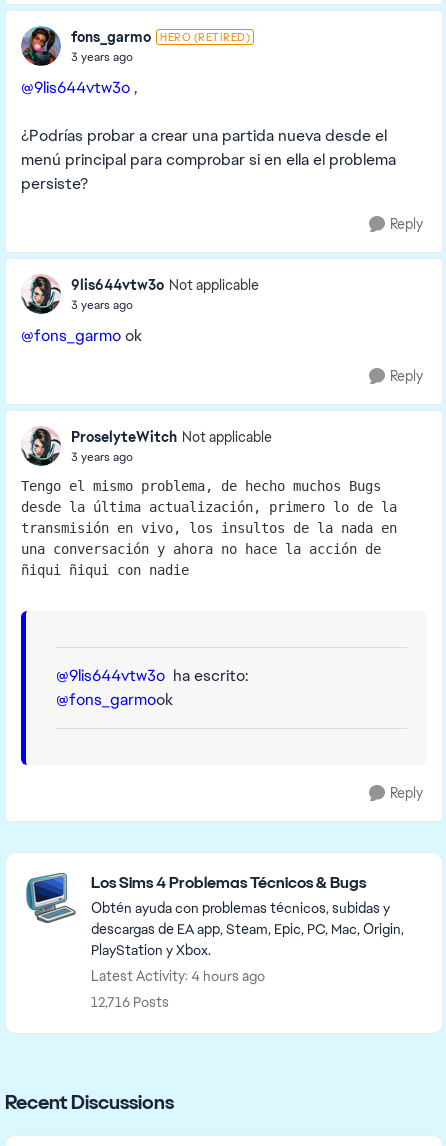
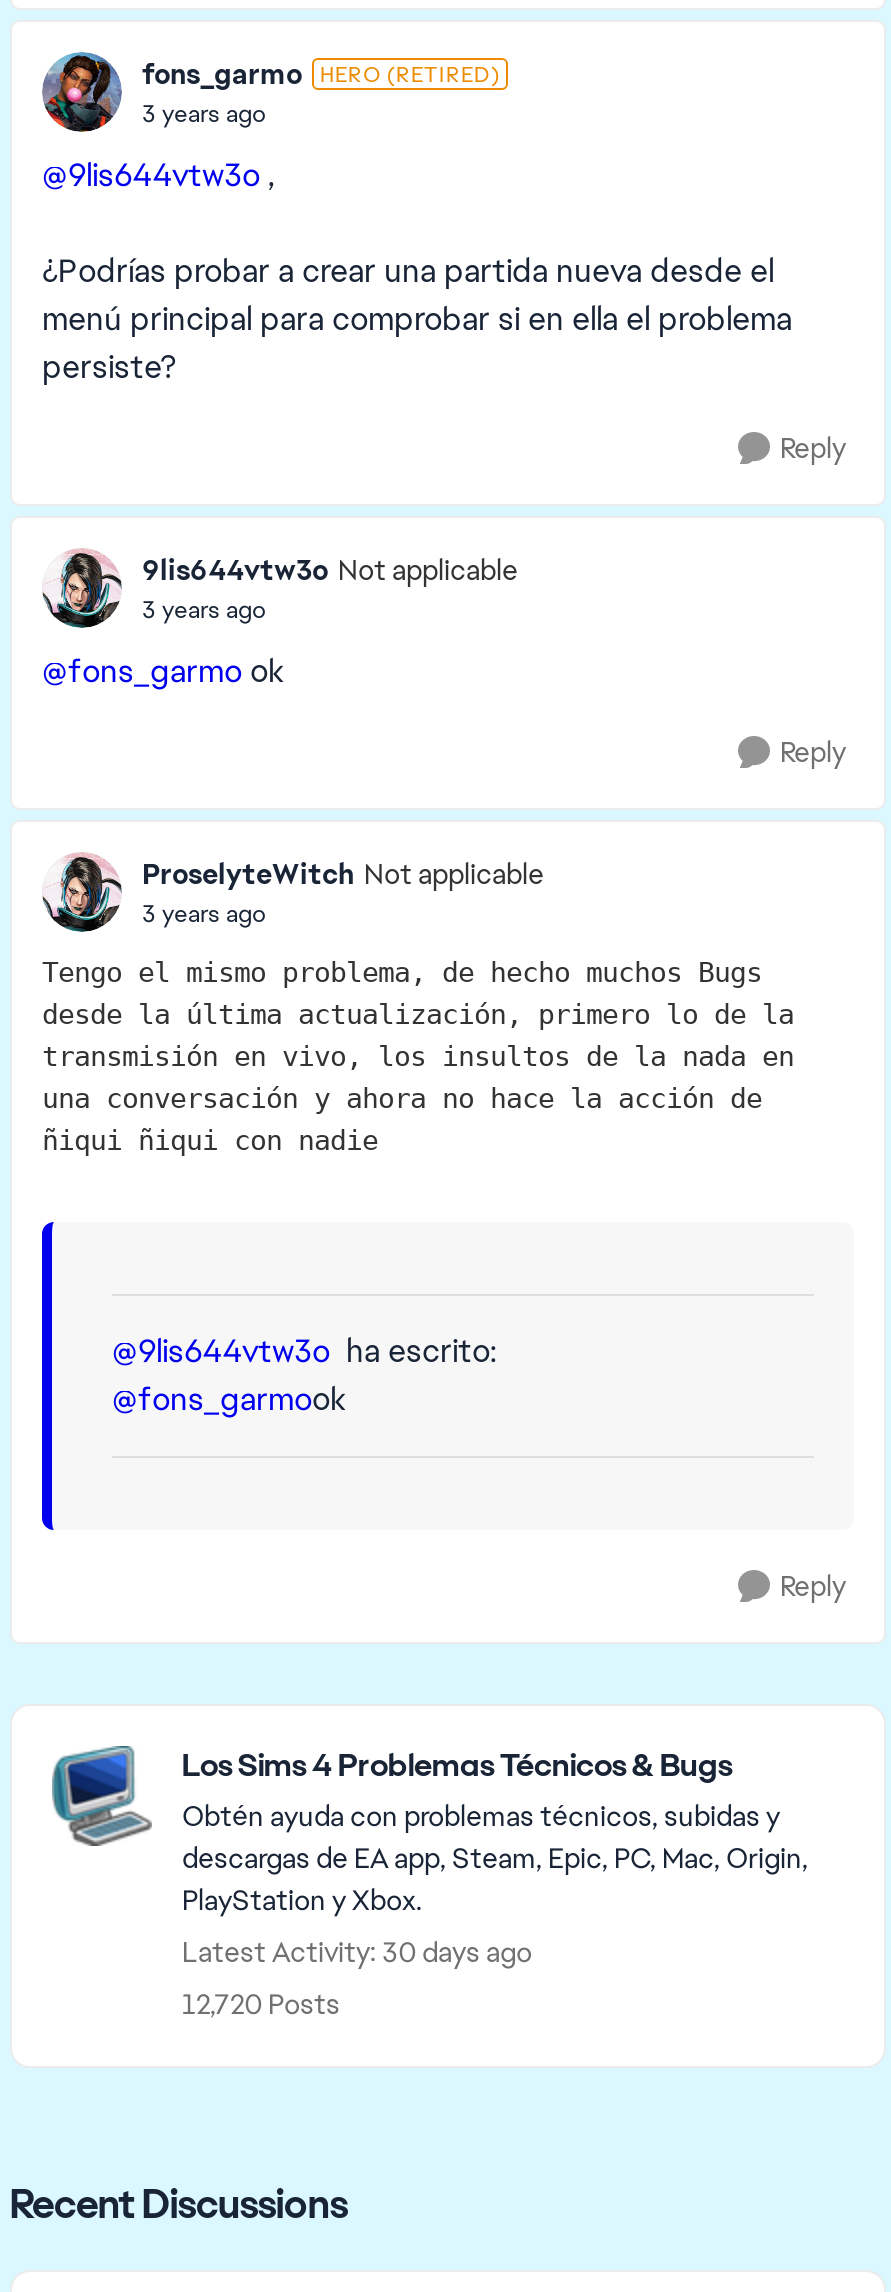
- Latest Activity: 4 hours ago
+ Latest Activity: 30 days ago

- 12,716 Posts
+ 12,720 Posts
